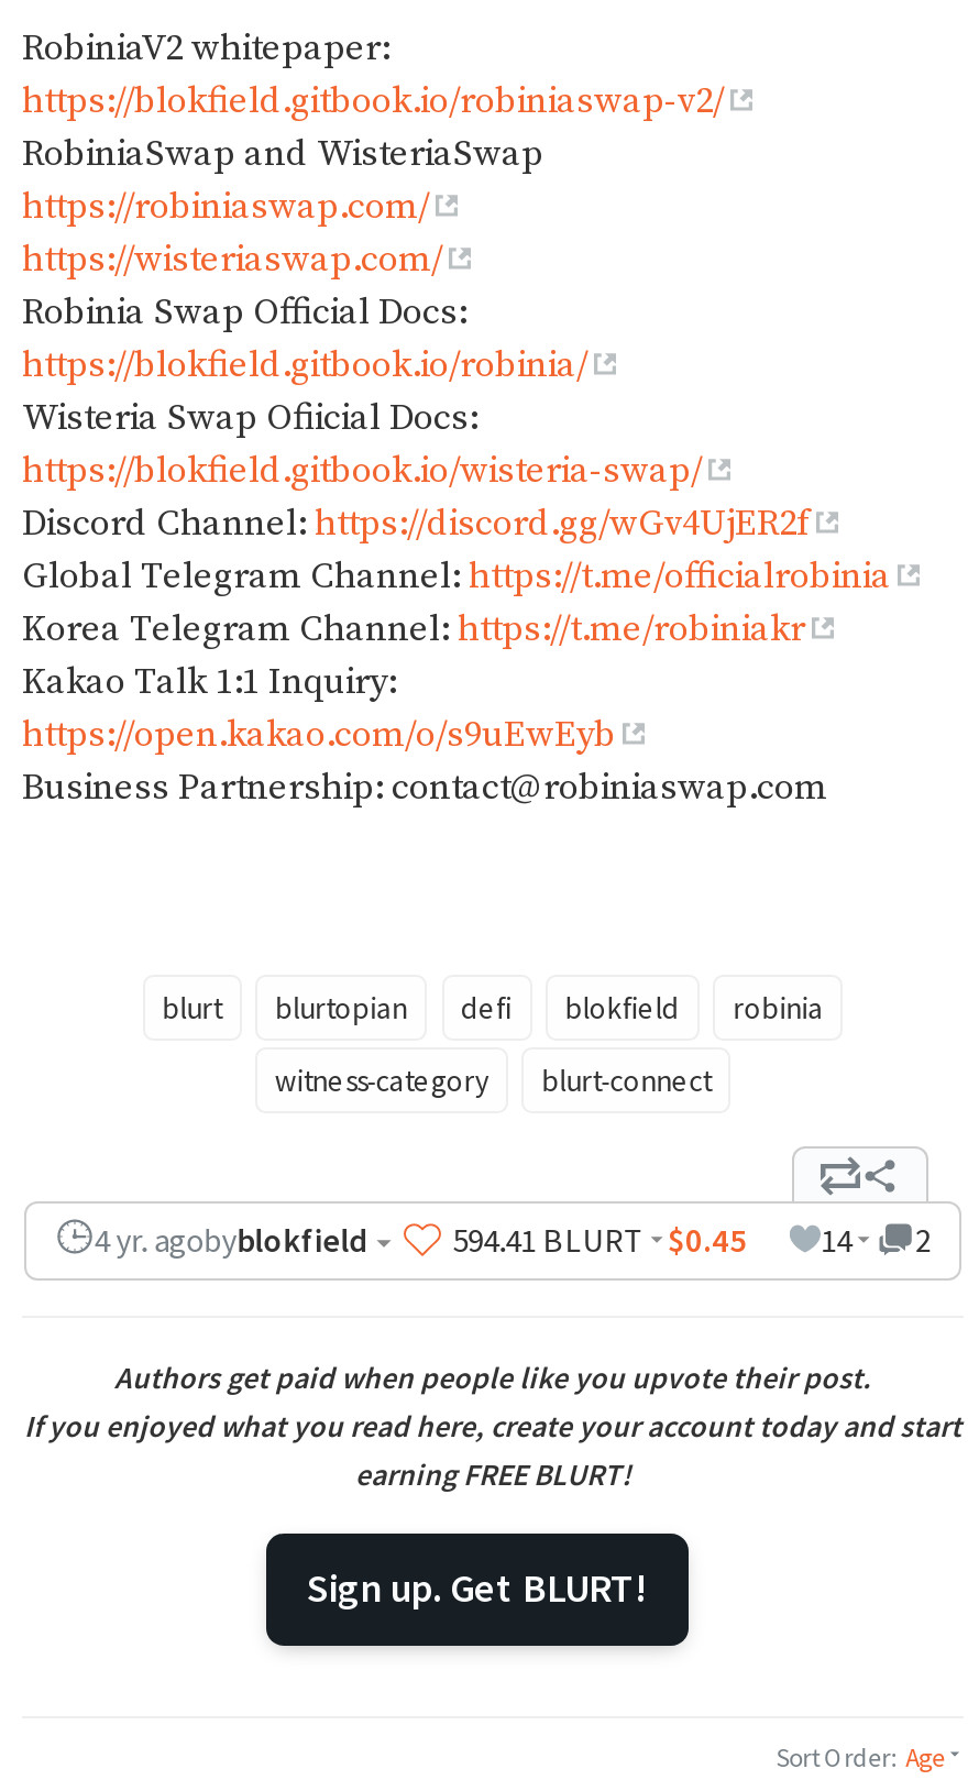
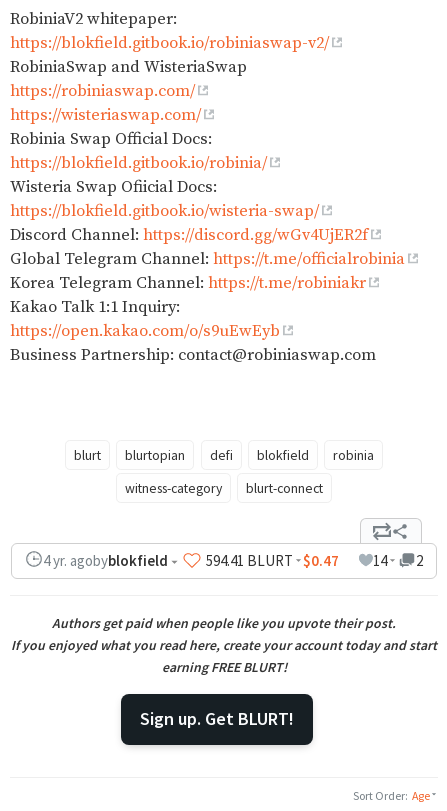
- 4 yr. agobyblokfield 594.41 BLURT $0.45 14 2
+ 4 yr. agobyblokfield 594.41 BLURT $0.47 14 2
